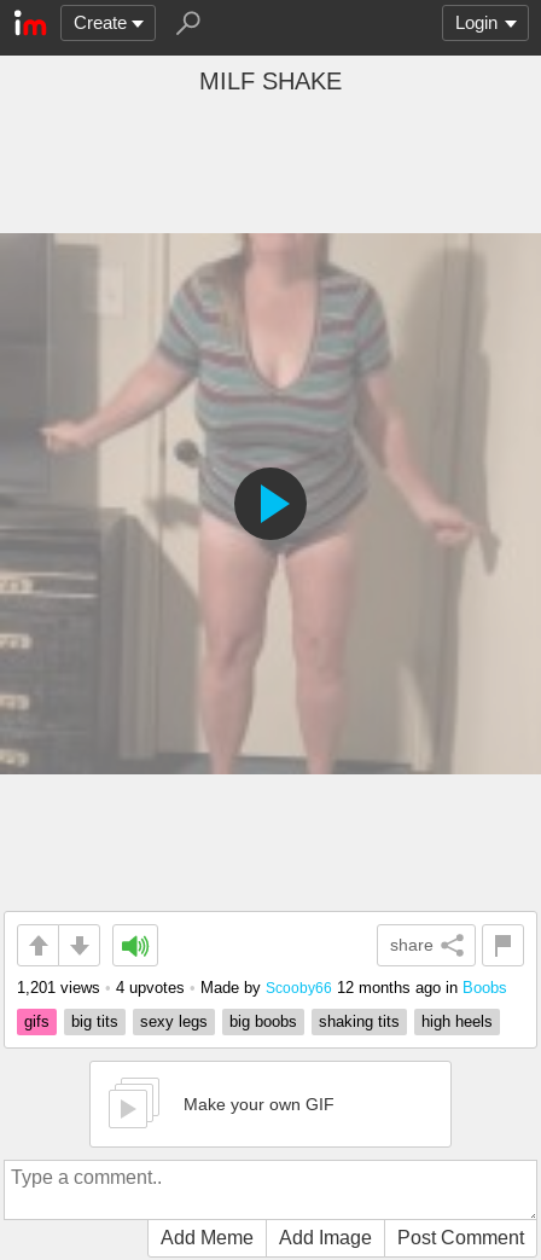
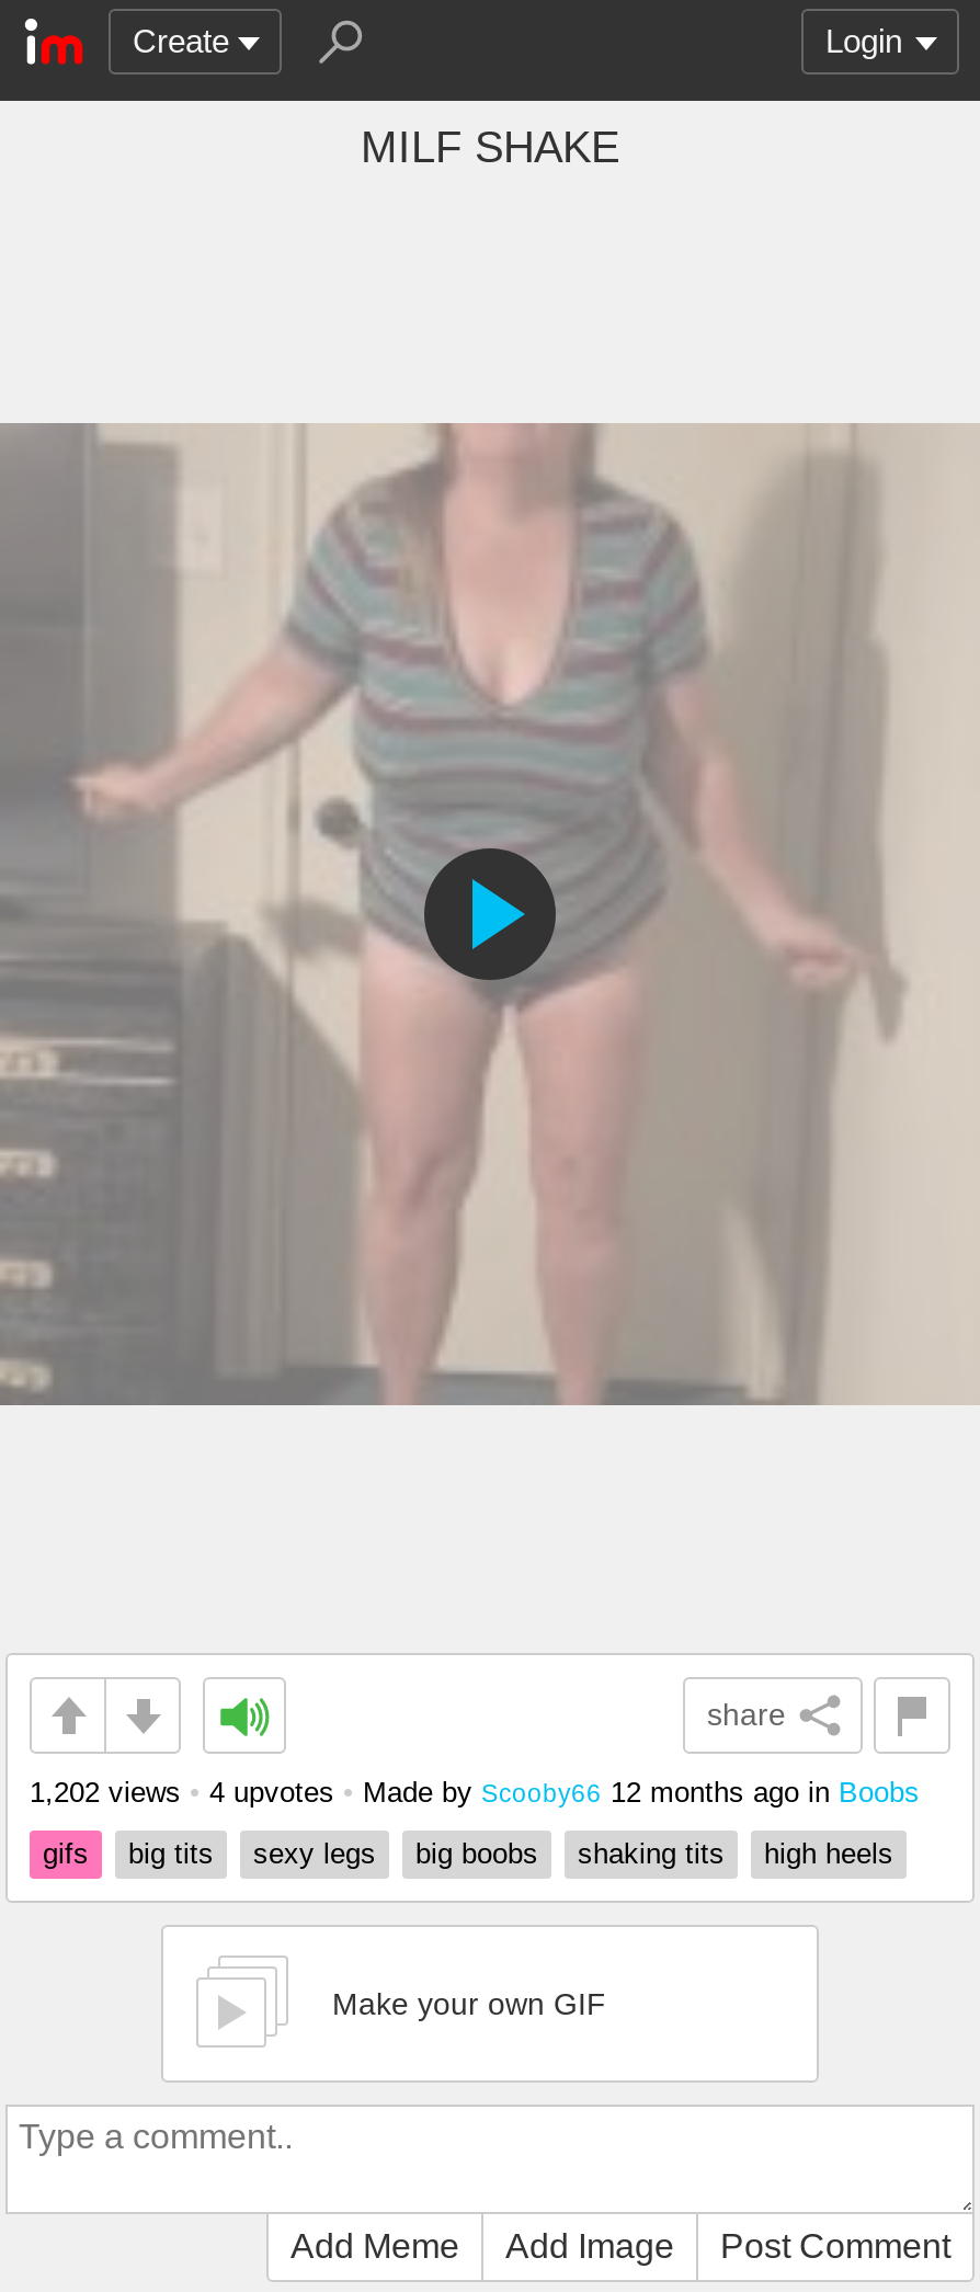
- 1,201 views • 4 upvotes • Made by Scooby66 12 months ago in Boobs
+ 1,202 views • 4 upvotes • Made by Scooby66 12 months ago in Boobs
